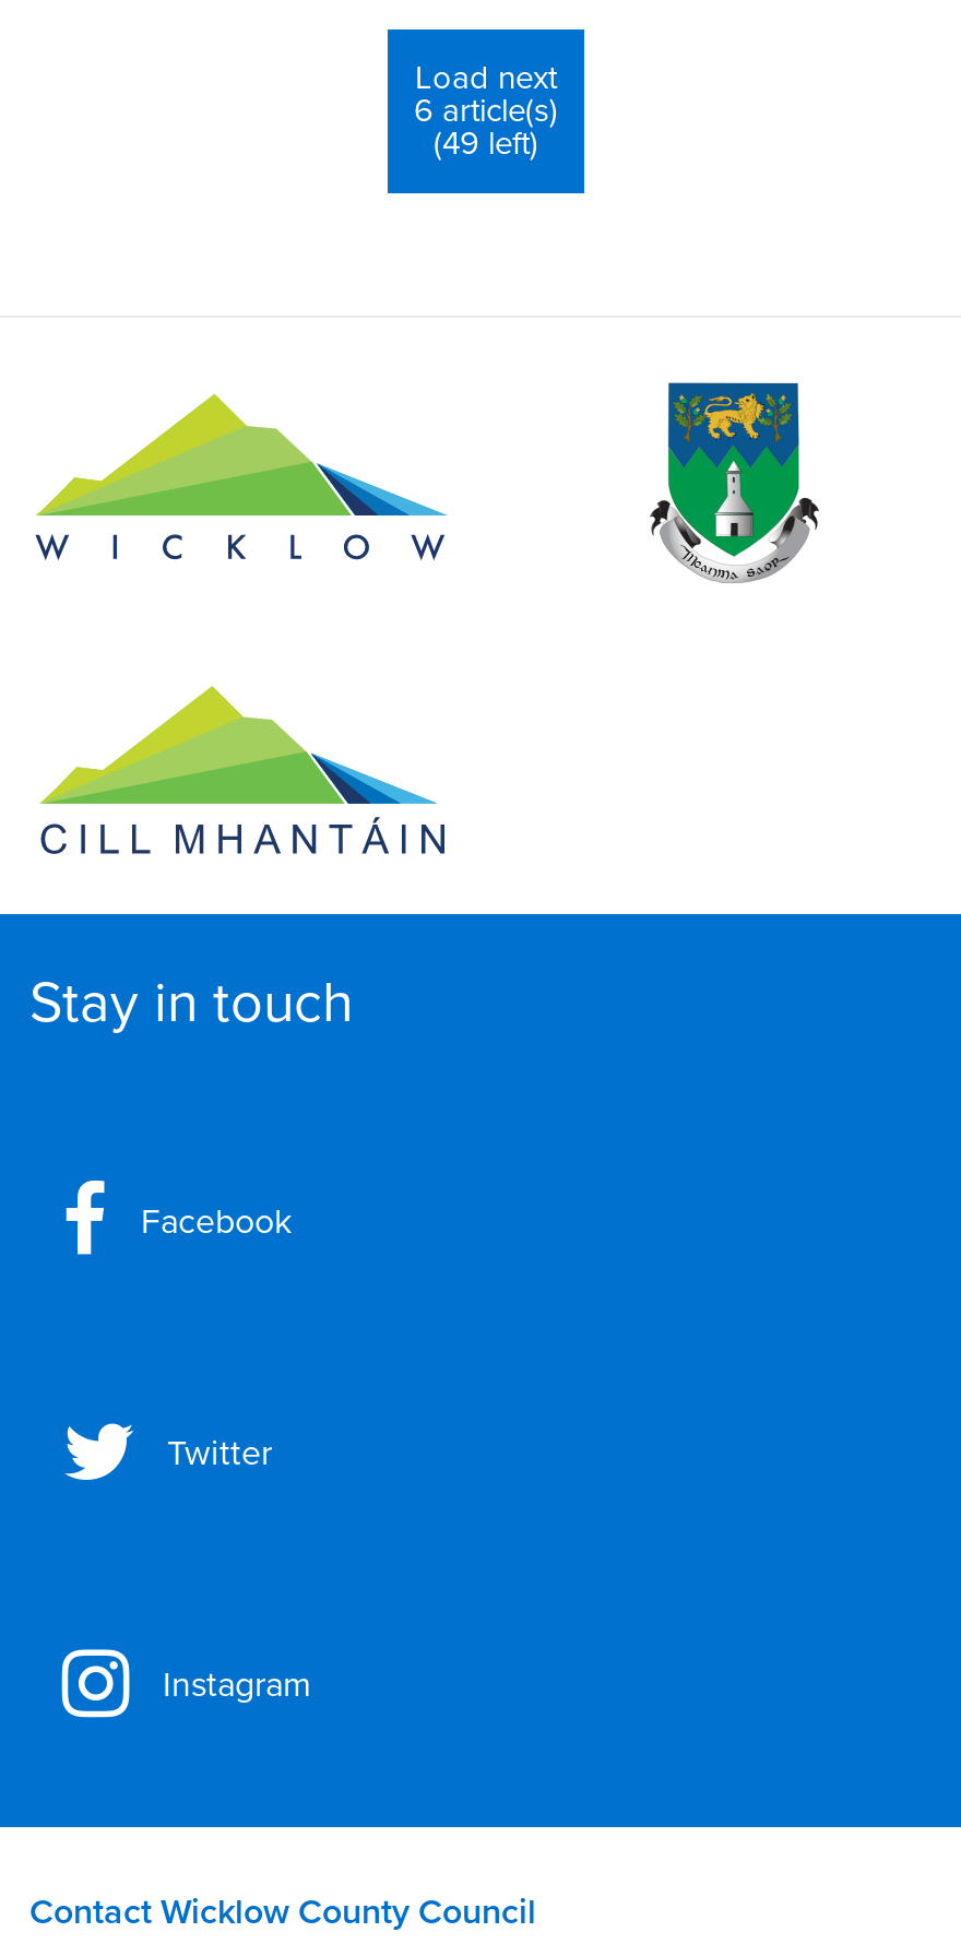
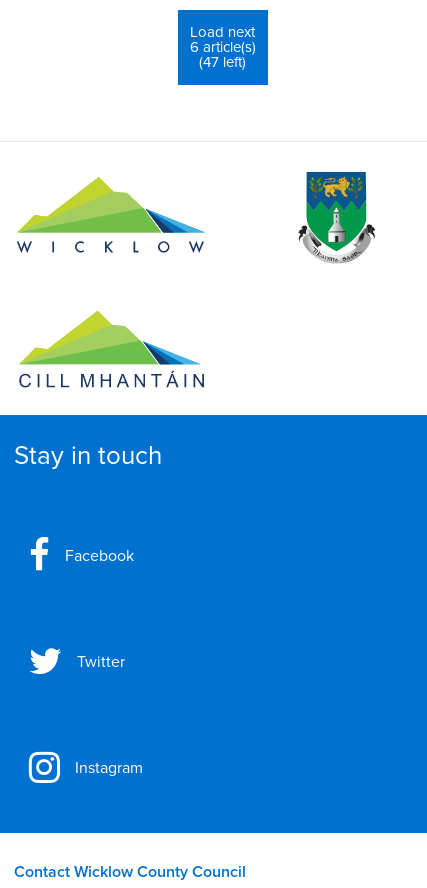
- (49 left)
+ (47 left)
